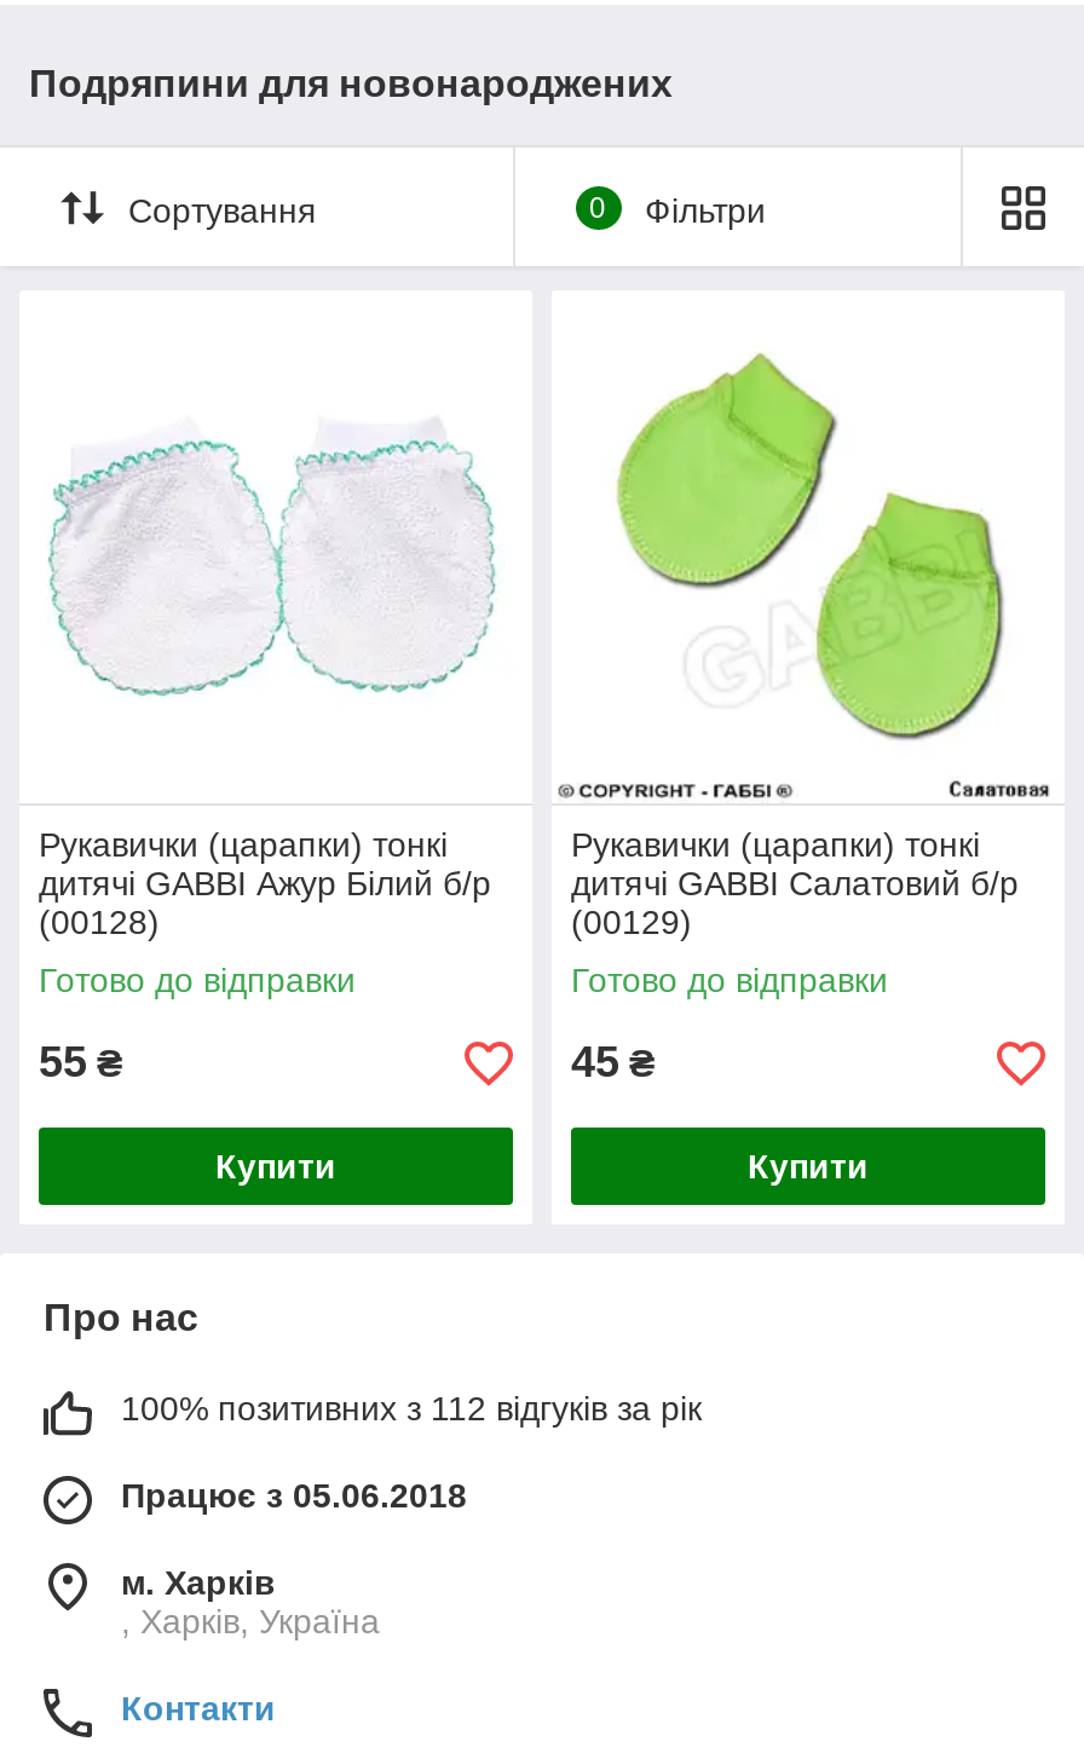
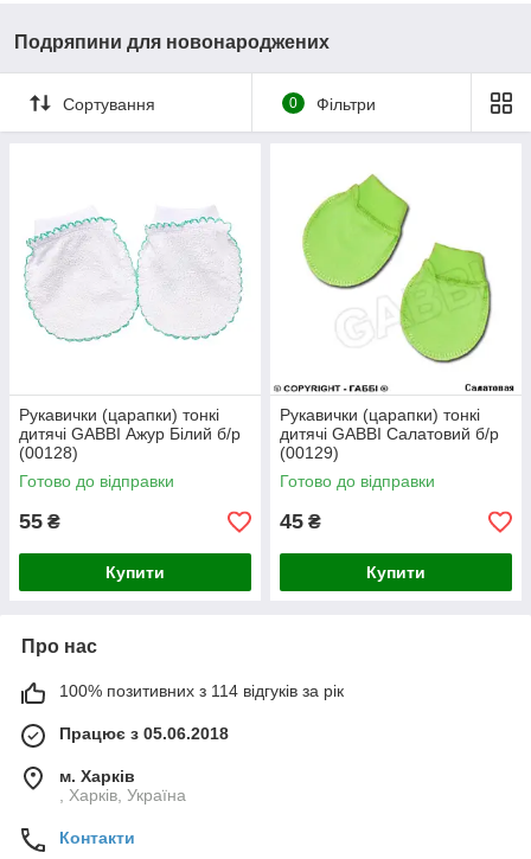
- 100% позитивних з 112 відгуків за рік
+ 100% позитивних з 114 відгуків за рік
